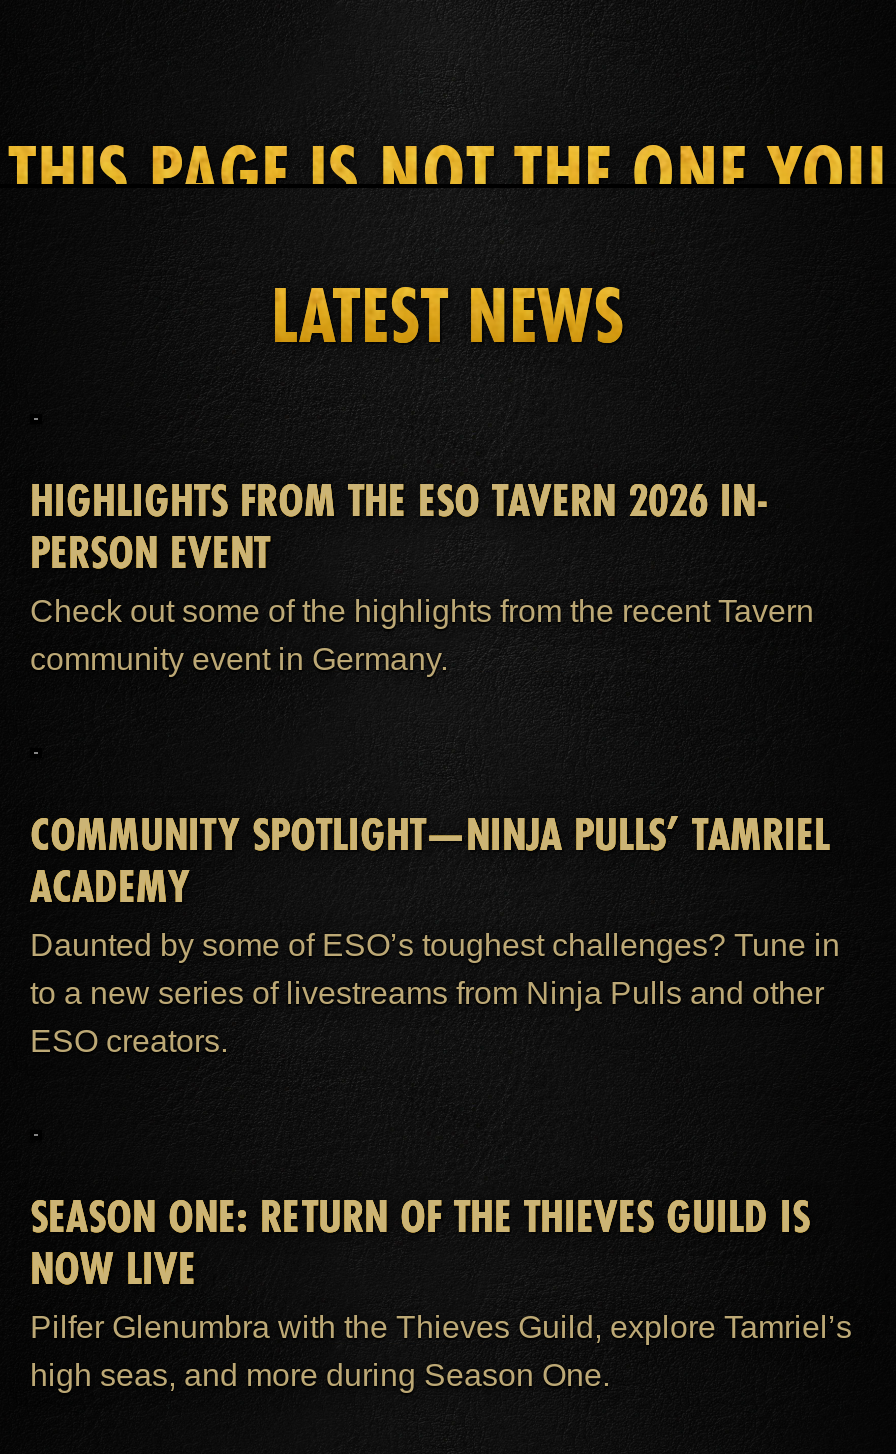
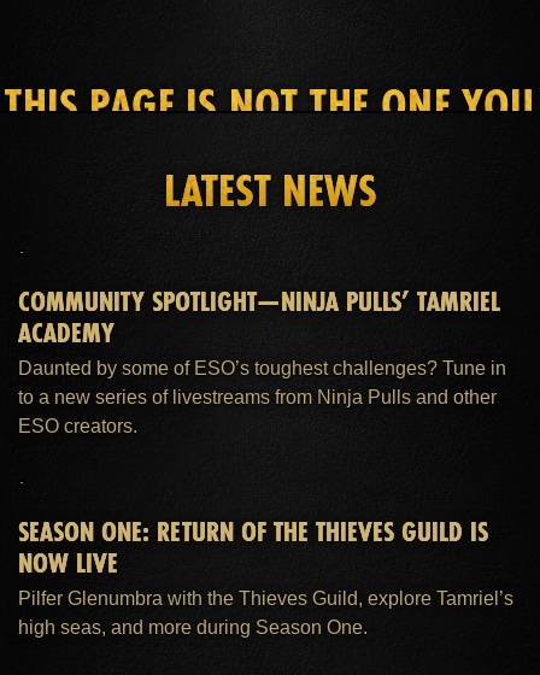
- HIGHLIGHTS FROM THE ESO TAVERN 2026 IN-
- PERSON EVENT
- Check out some of the highlights from the recent Tavern
- community event in Germany.
